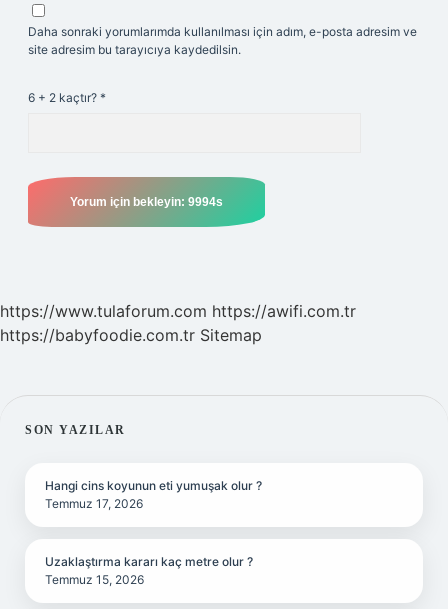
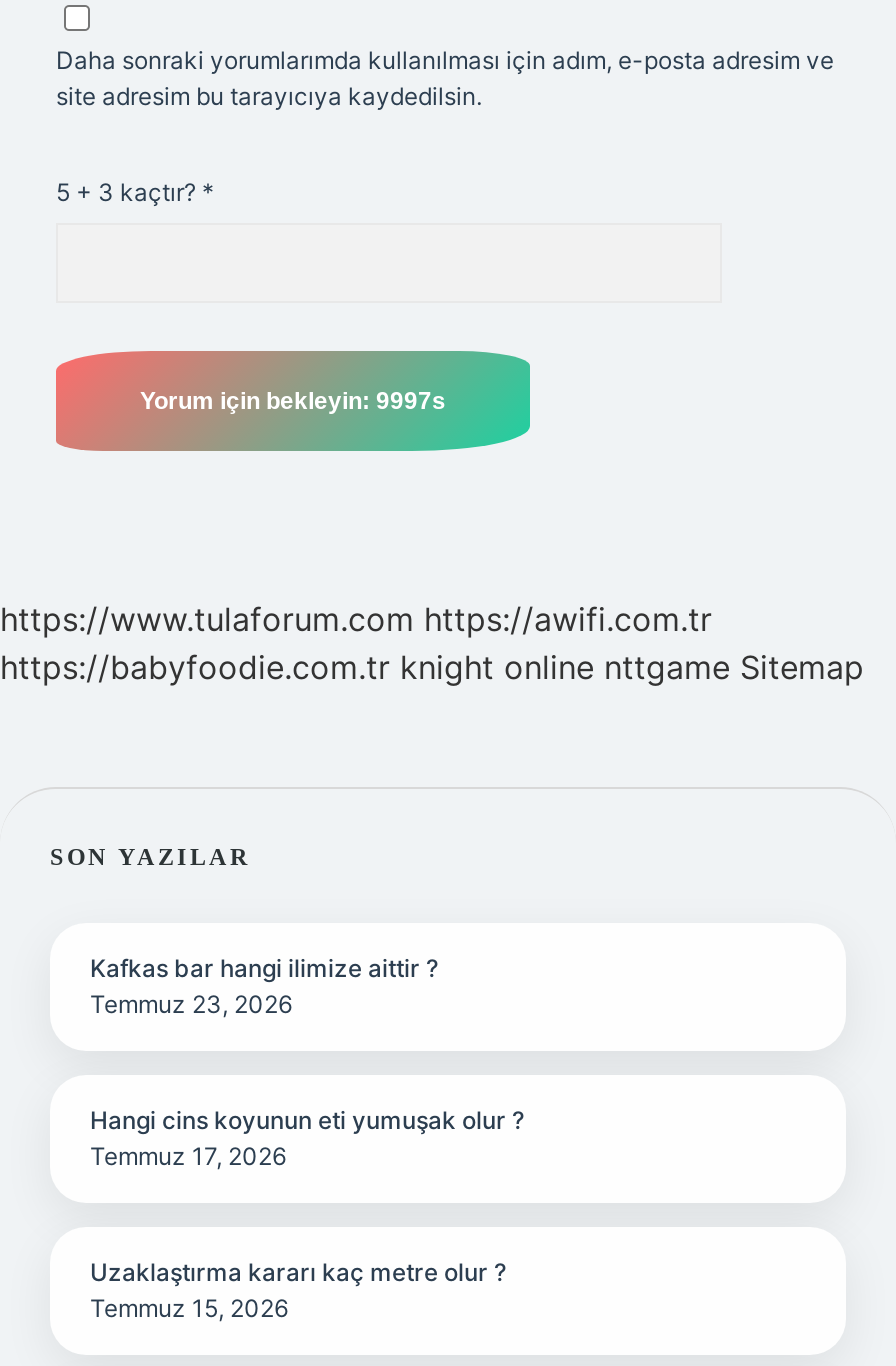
- 6 + 2 kaçtır? *
+ 5 + 3 kaçtır? *

- https://babyfoodie.com.tr Sitemap
+ https://babyfoodie.com.tr knight online nttgame Sitemap

+ Kafkas bar hangi ilimize aittir ?
+ Temmuz 23, 2026
